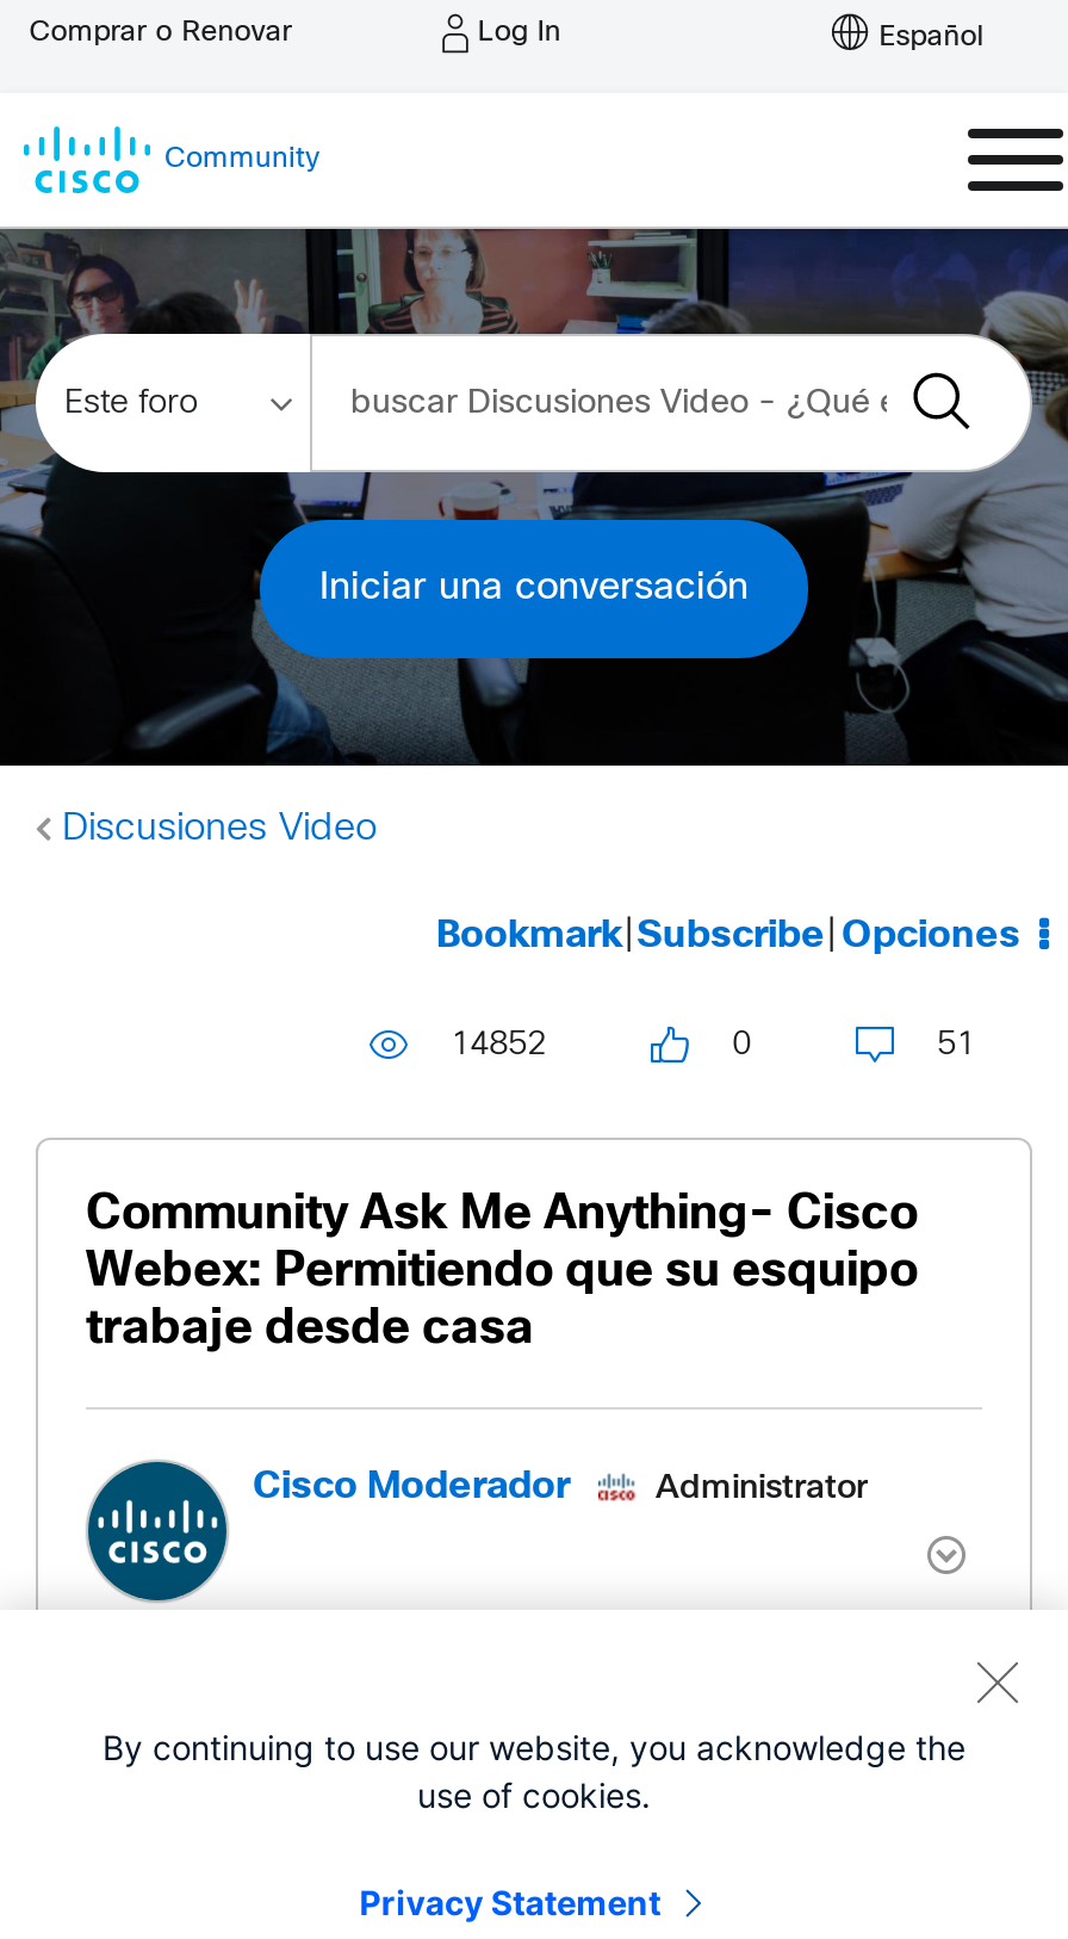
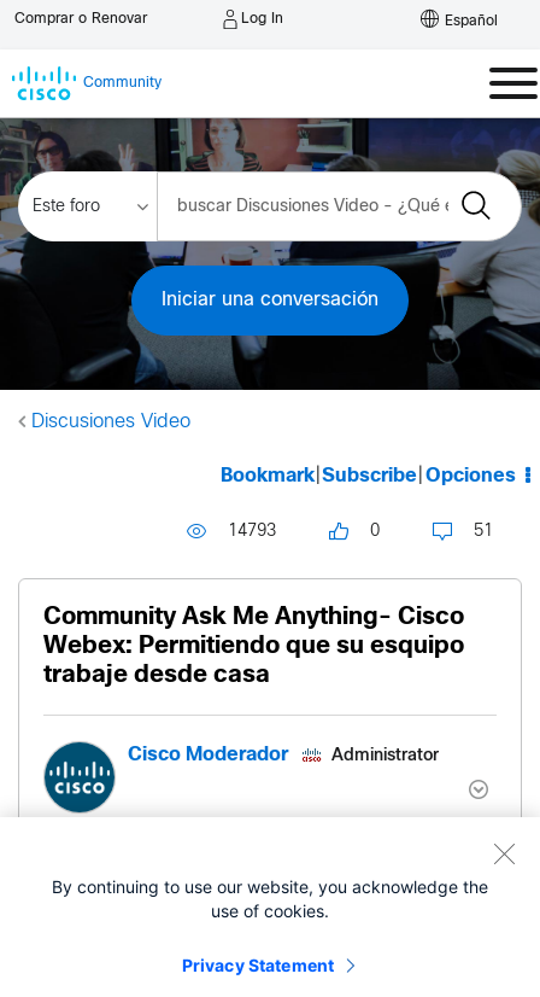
- 14852
+ 14793
